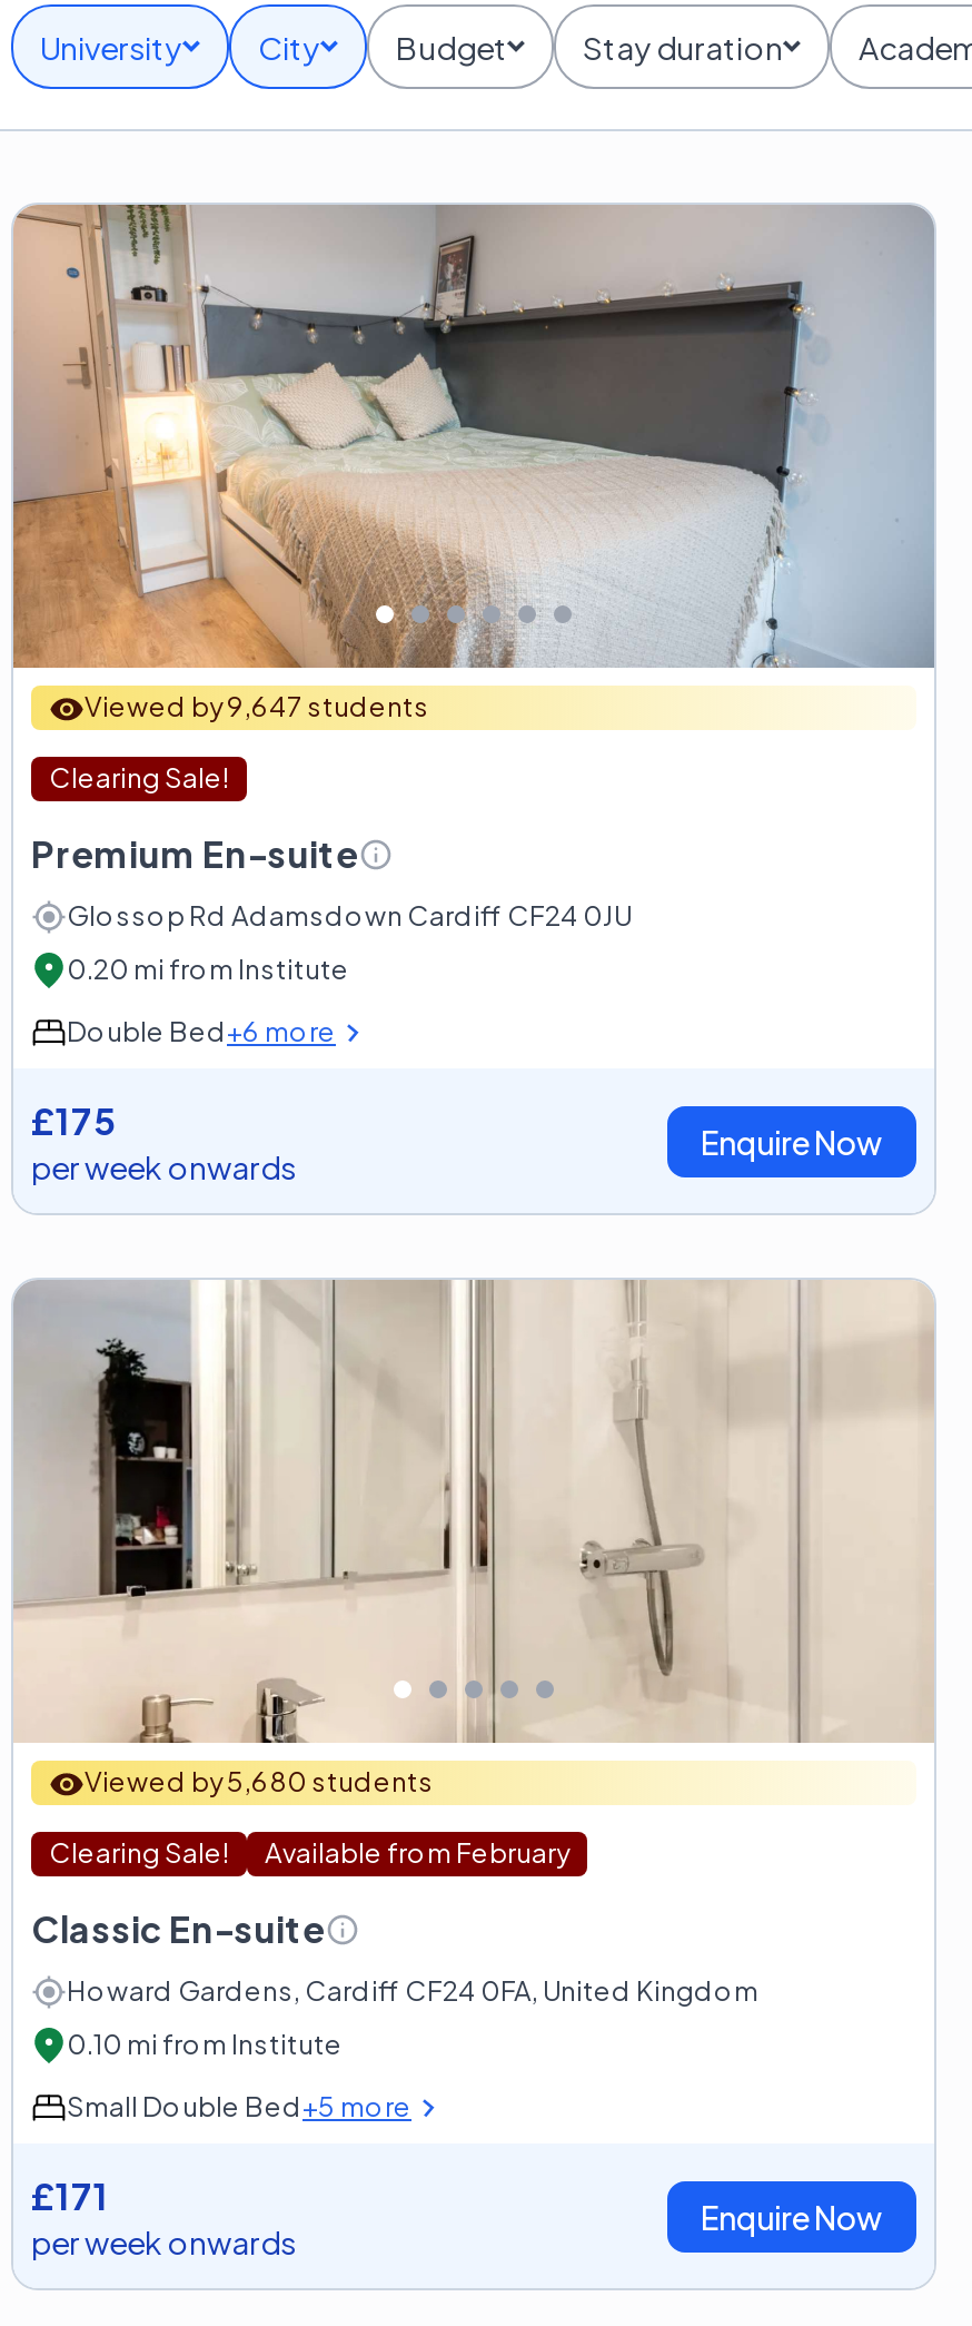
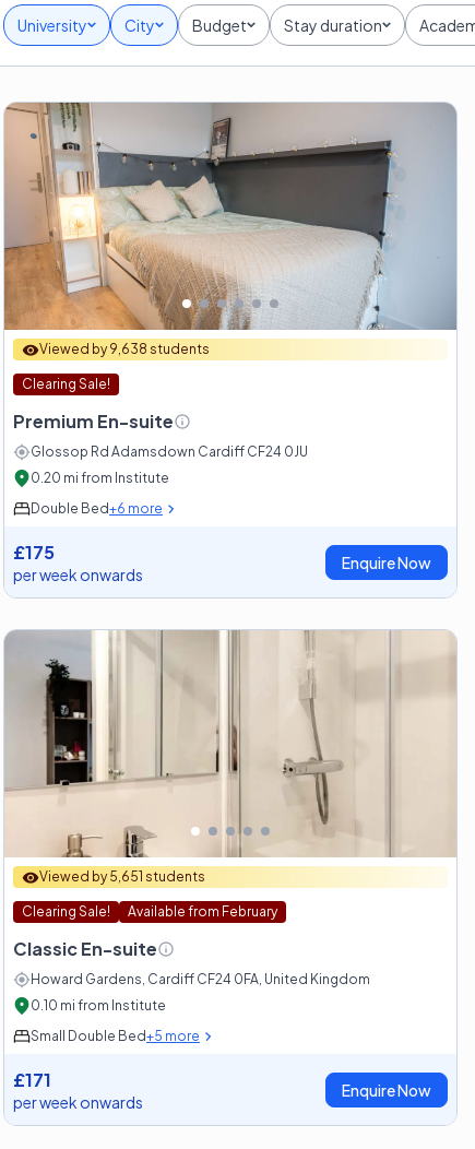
- Viewed by9,647 students
+ Viewed by9,638 students

- Viewed by5,680 students
+ Viewed by5,651 students
